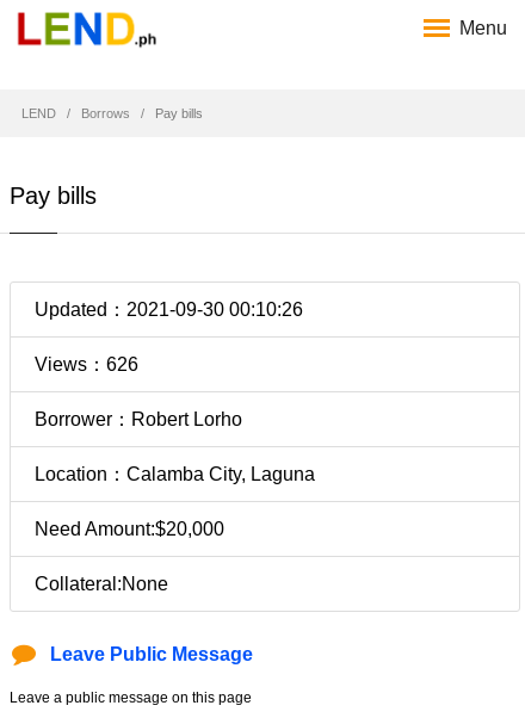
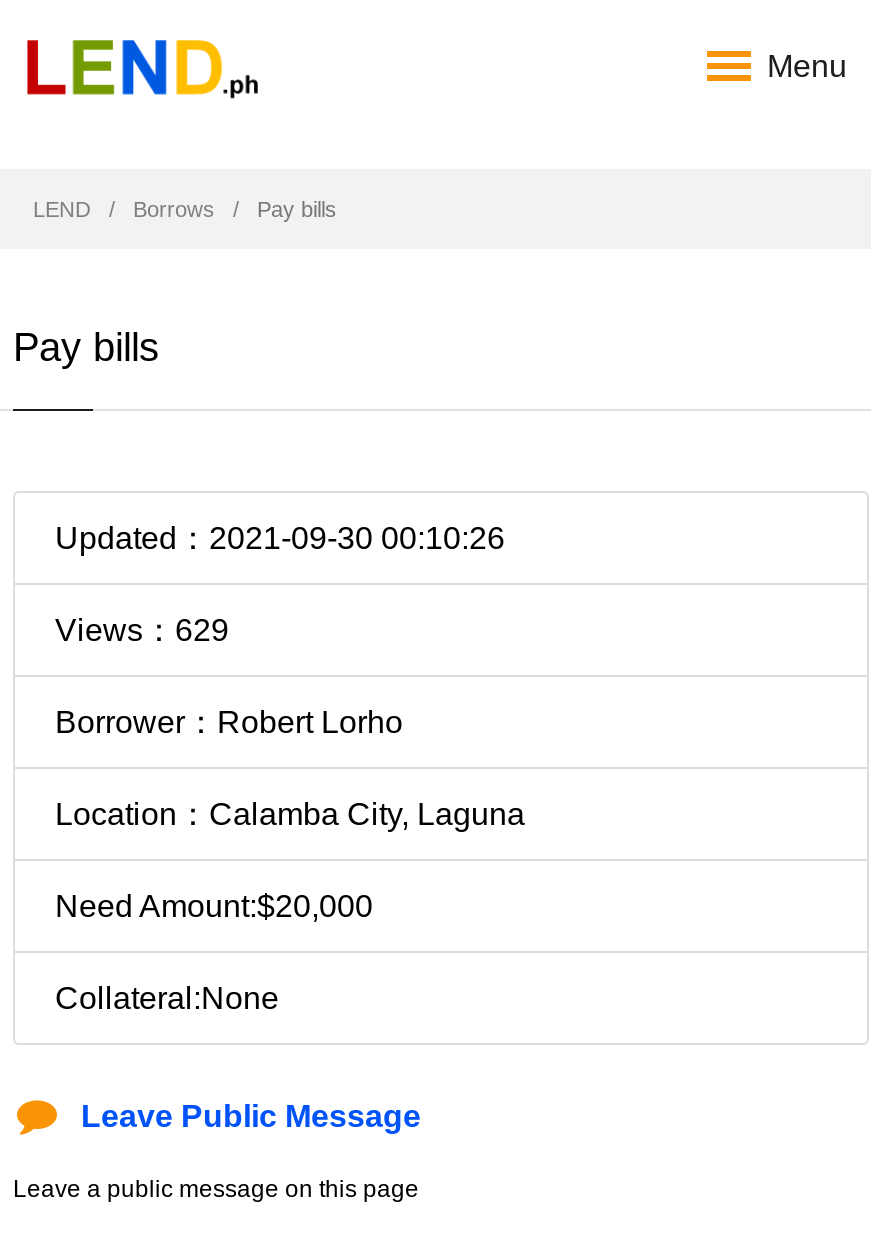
- Views：626
+ Views：629
